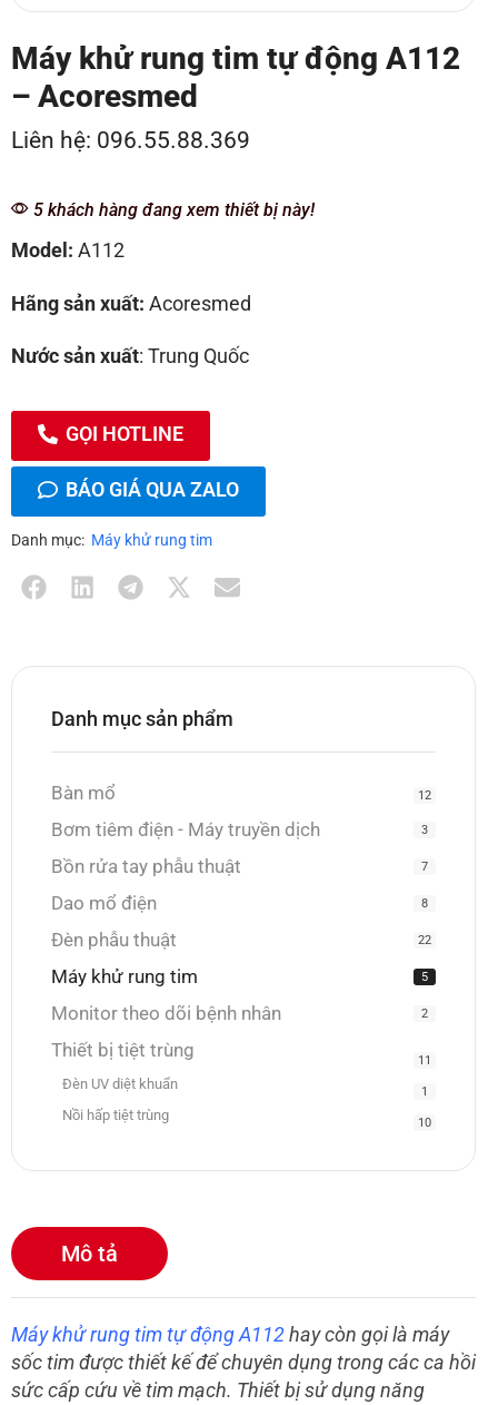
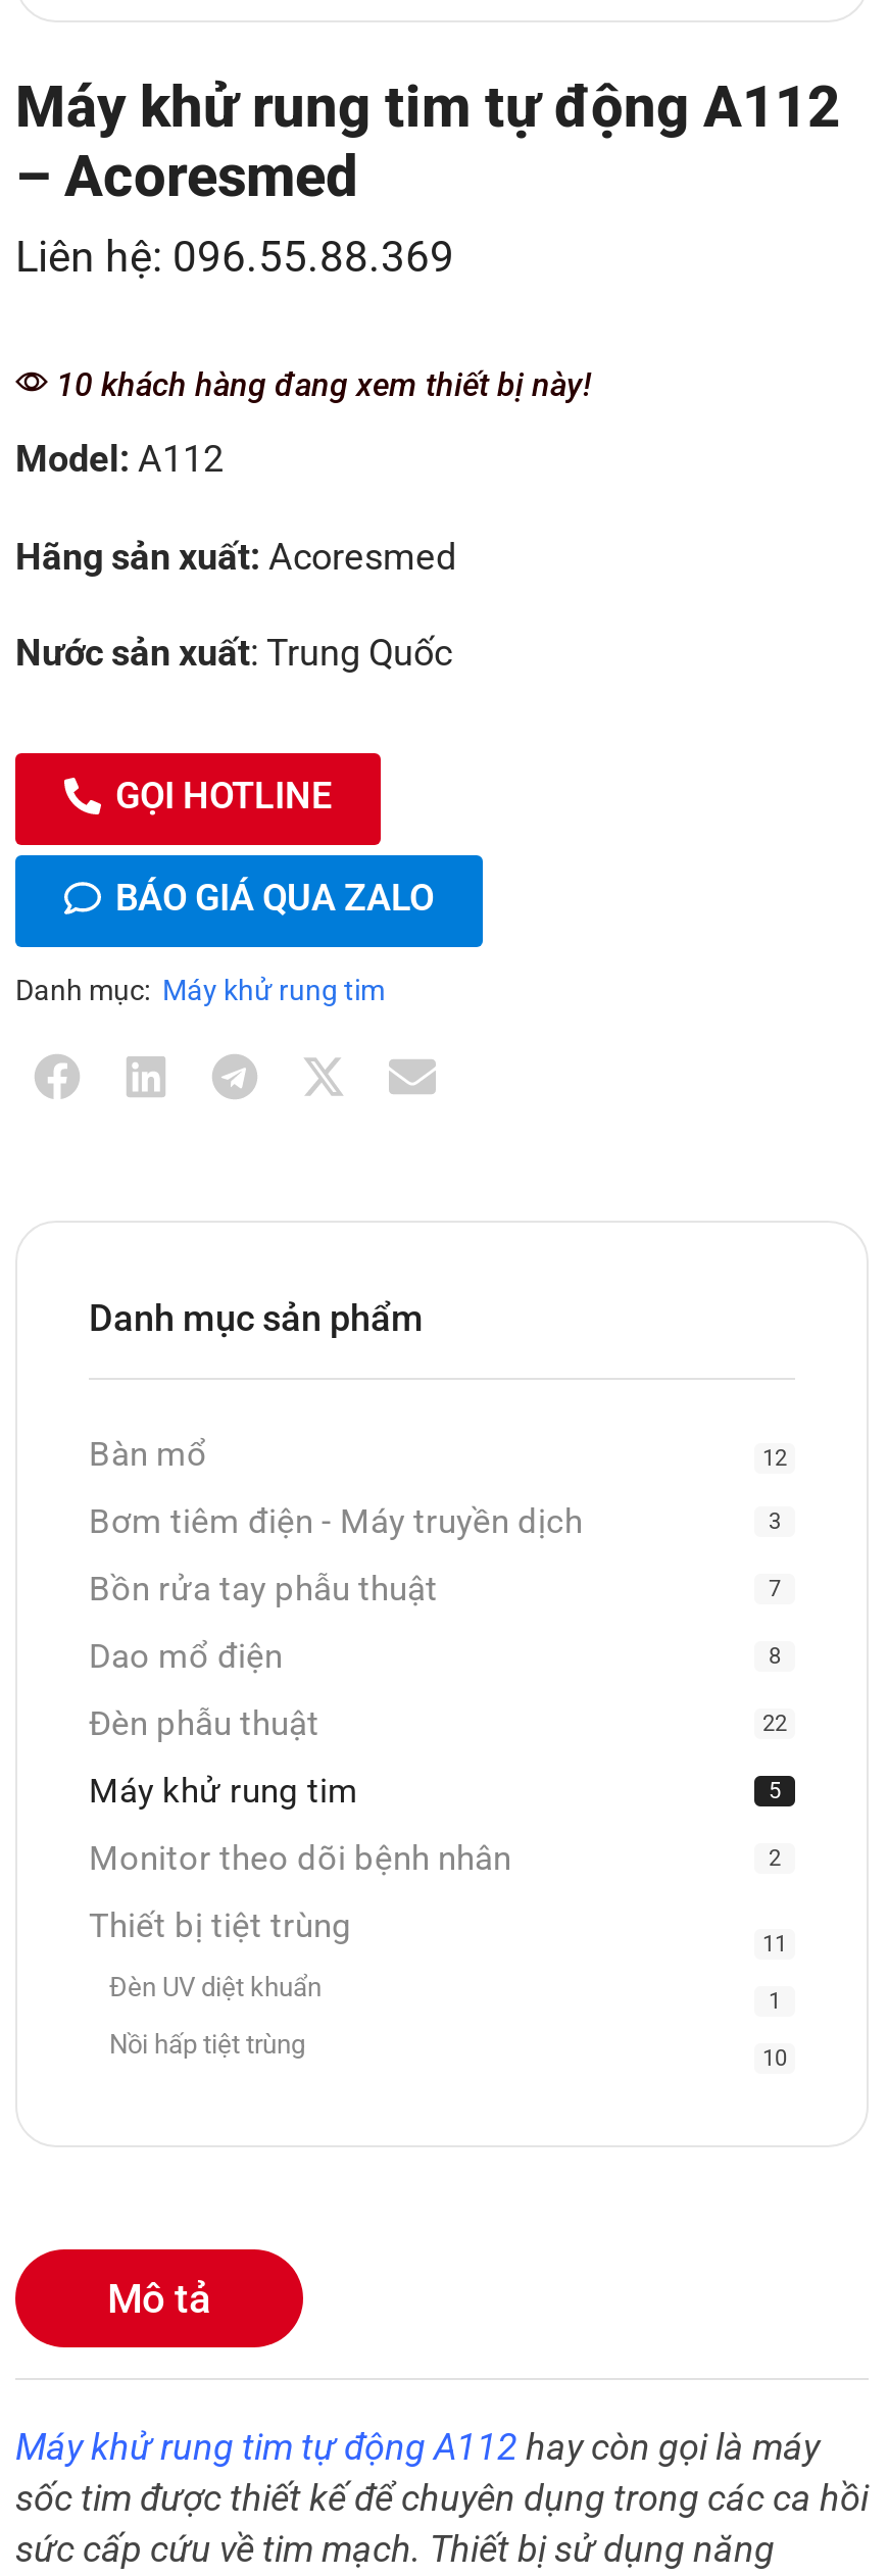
- 5 khách hàng đang xem thiết bị này!
+ 10 khách hàng đang xem thiết bị này!
